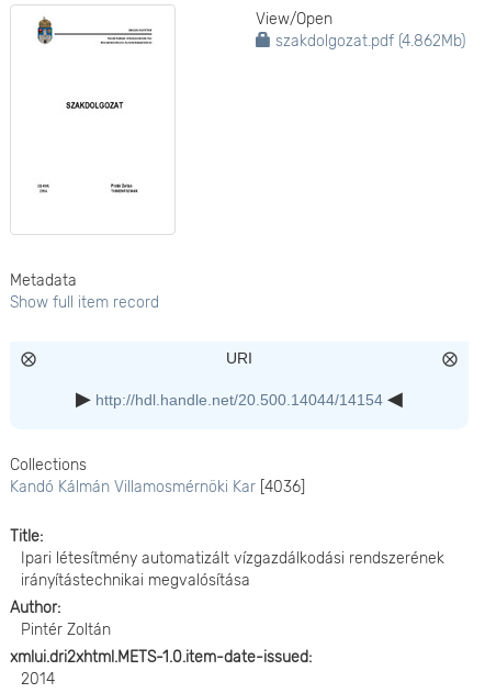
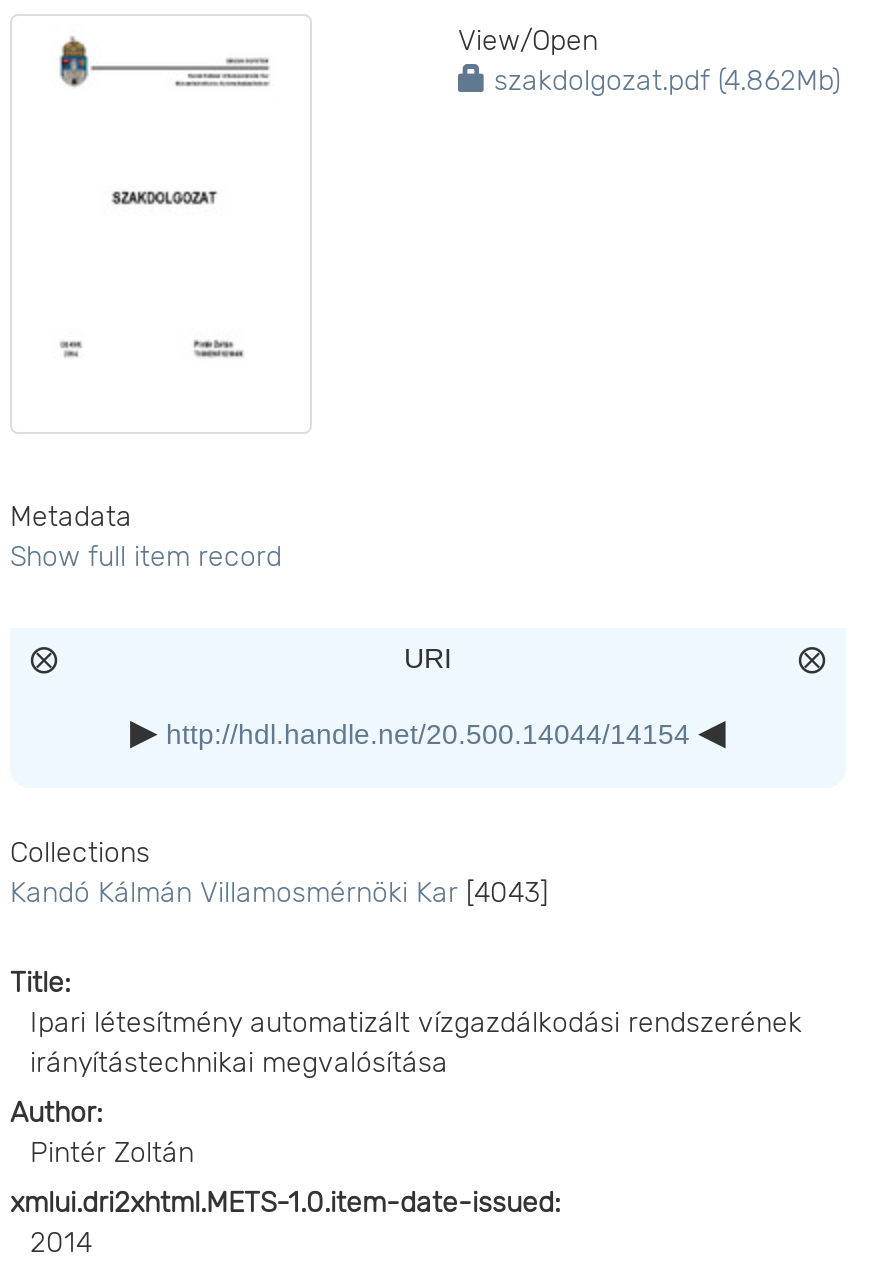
- Kandó Kálmán Villamosmérnöki Kar [4036]
+ Kandó Kálmán Villamosmérnöki Kar [4043]
